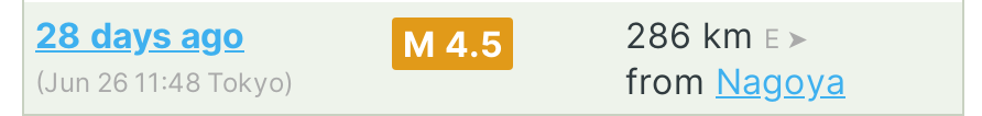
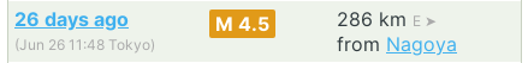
- 28 days ago
+ 26 days ago
